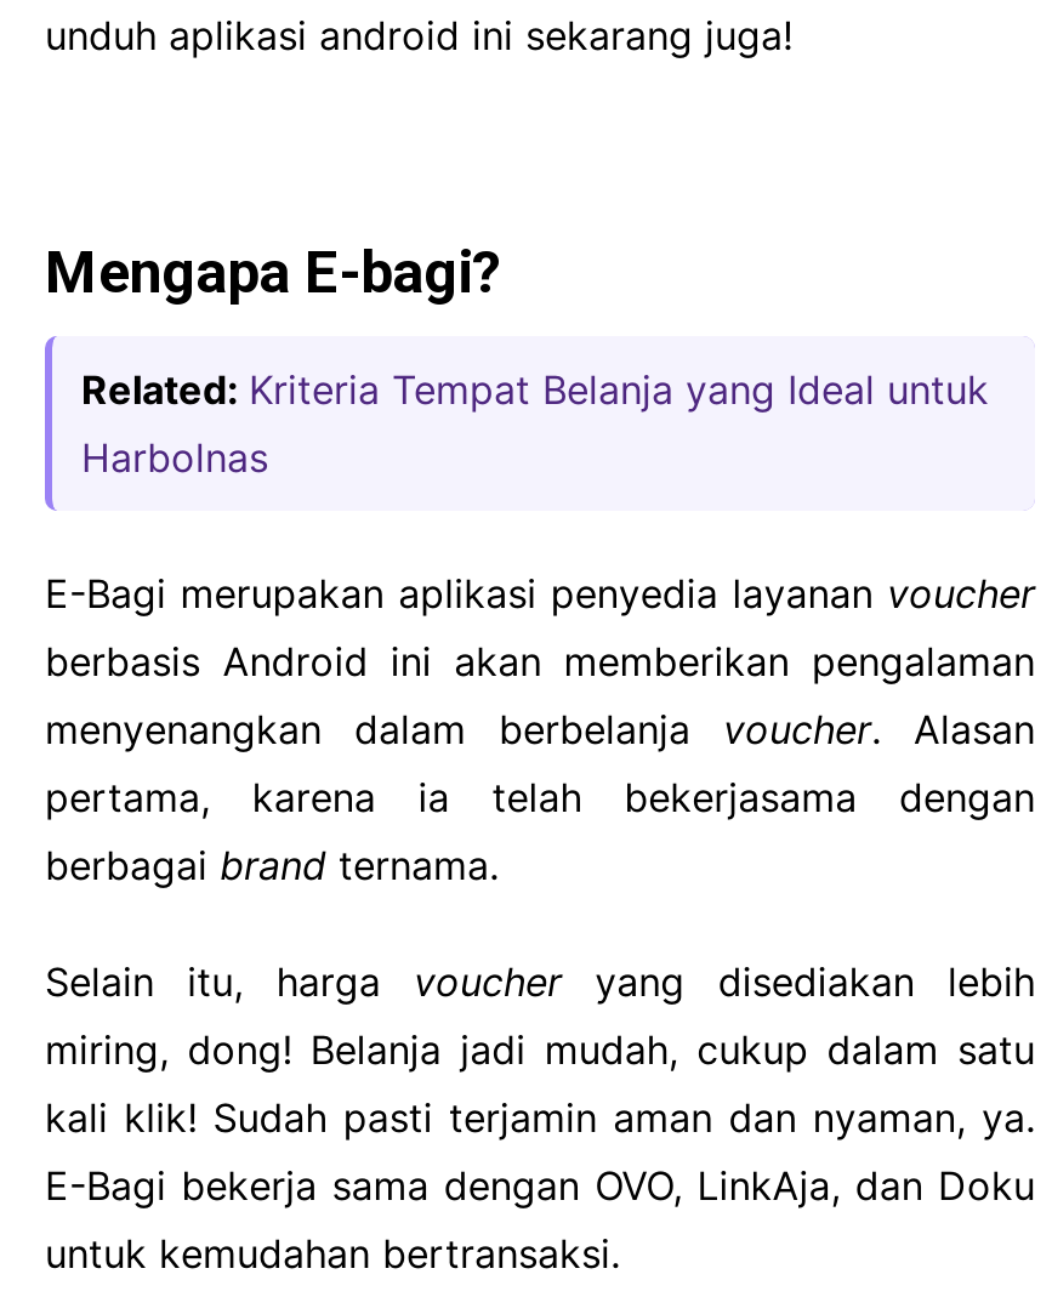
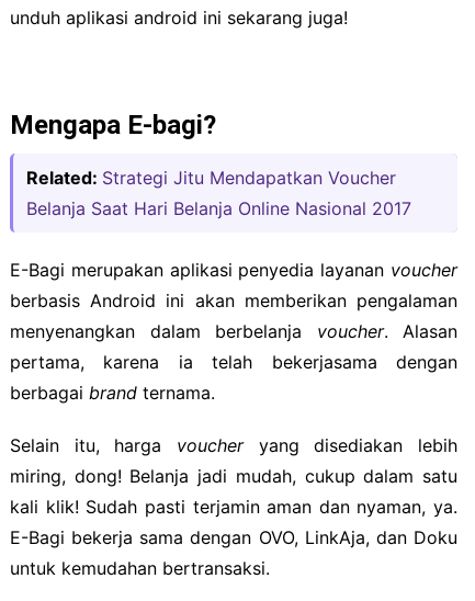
- Related: Kriteria Tempat Belanja yang Ideal untuk
- Harbolnas
+ Related: Strategi Jitu Mendapatkan Voucher
+ Belanja Saat Hari Belanja Online Nasional 2017
